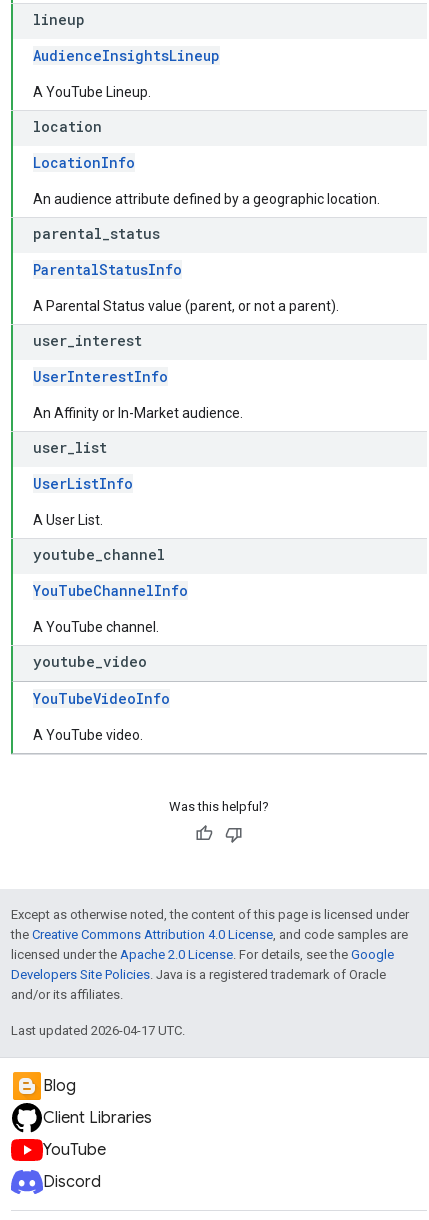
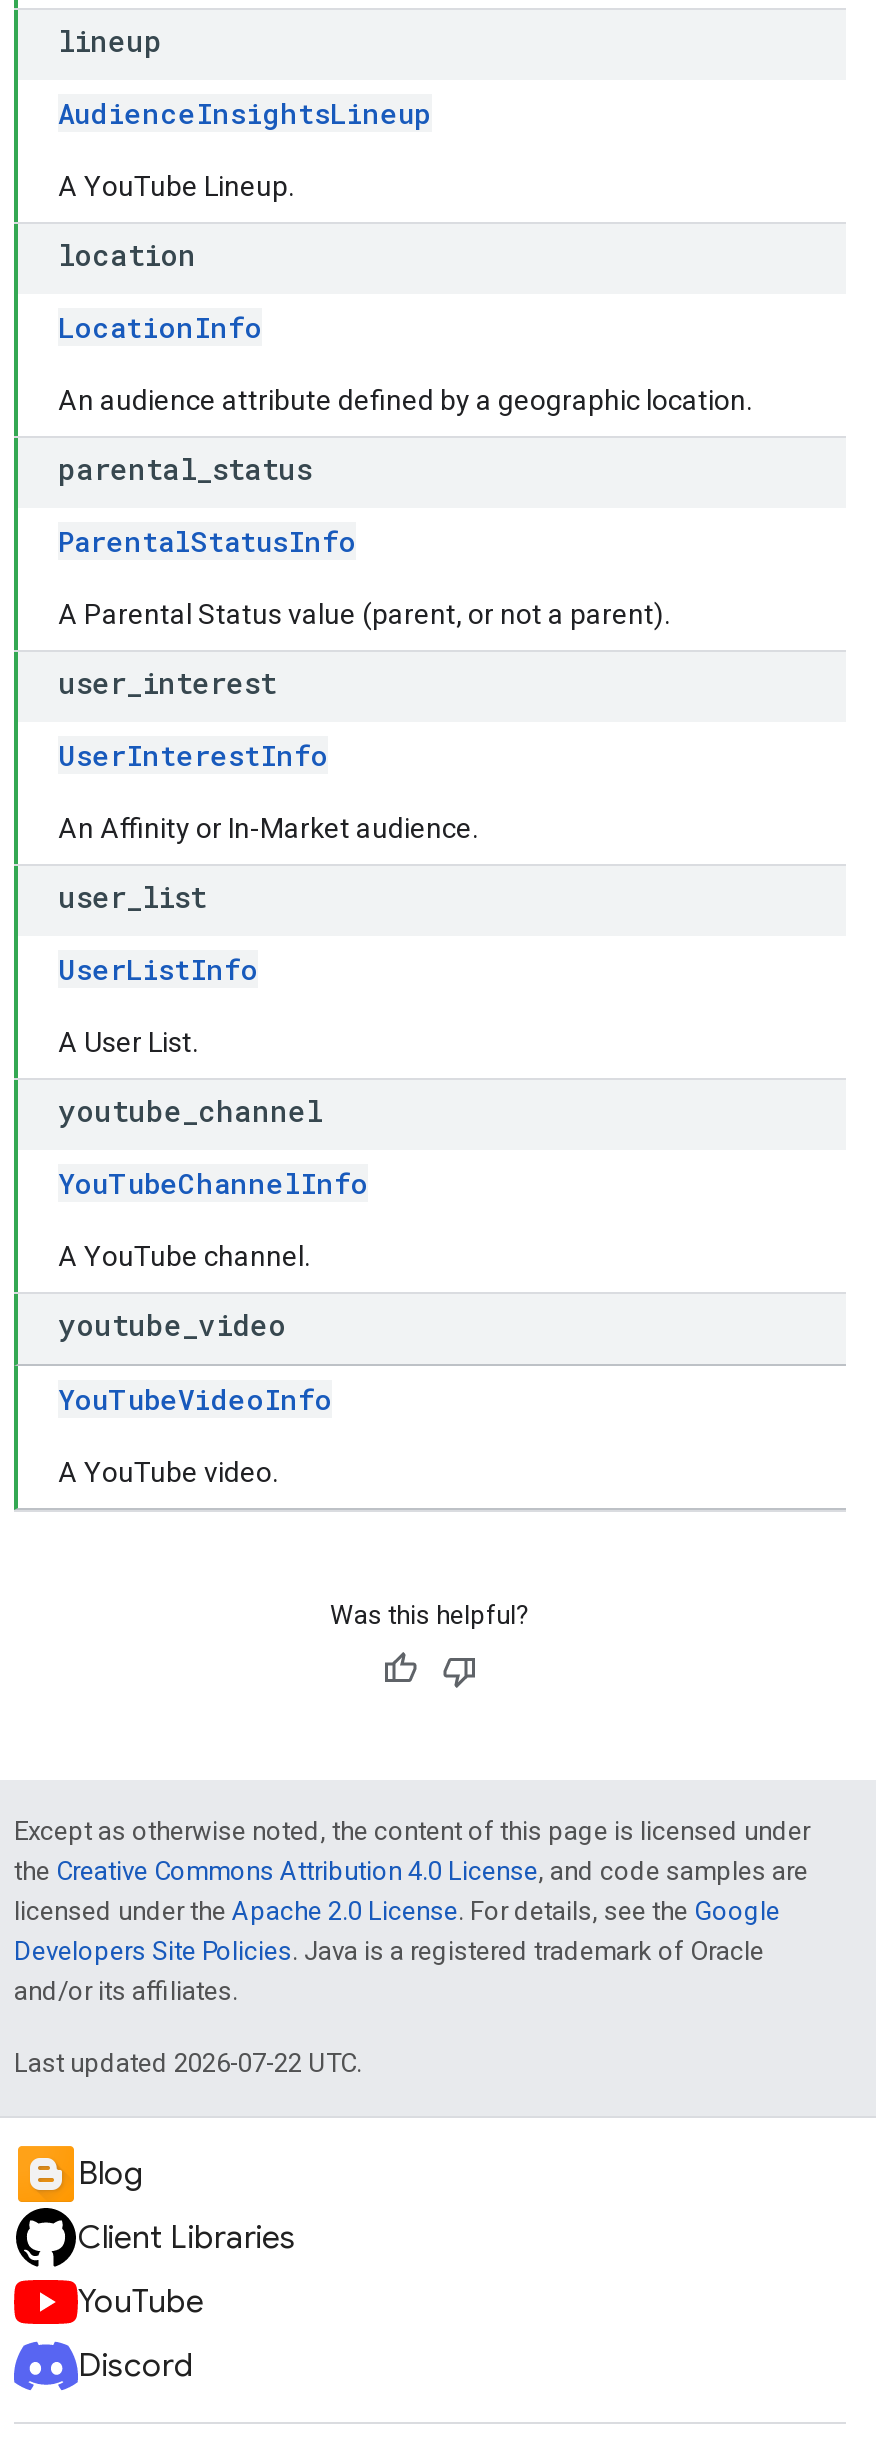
- Last updated 2026-04-17 UTC.
+ Last updated 2026-07-22 UTC.
